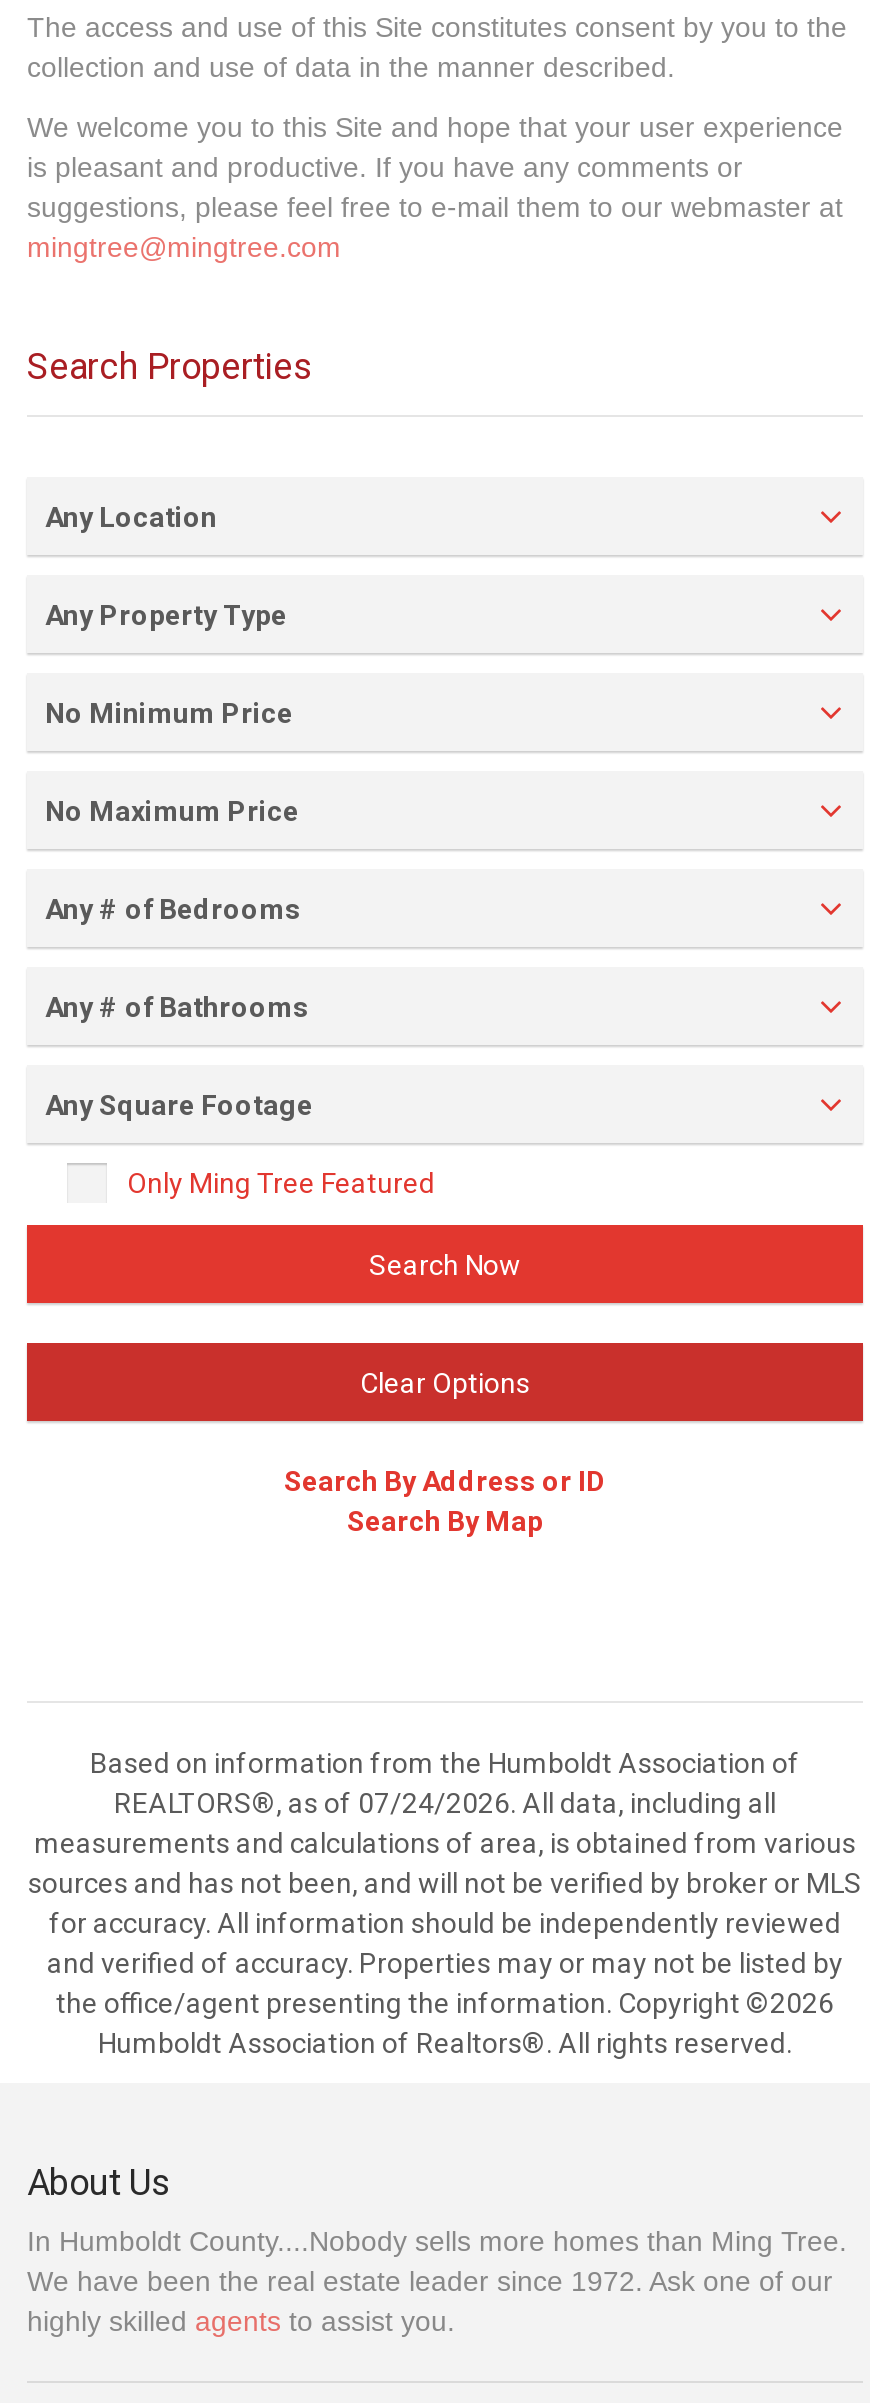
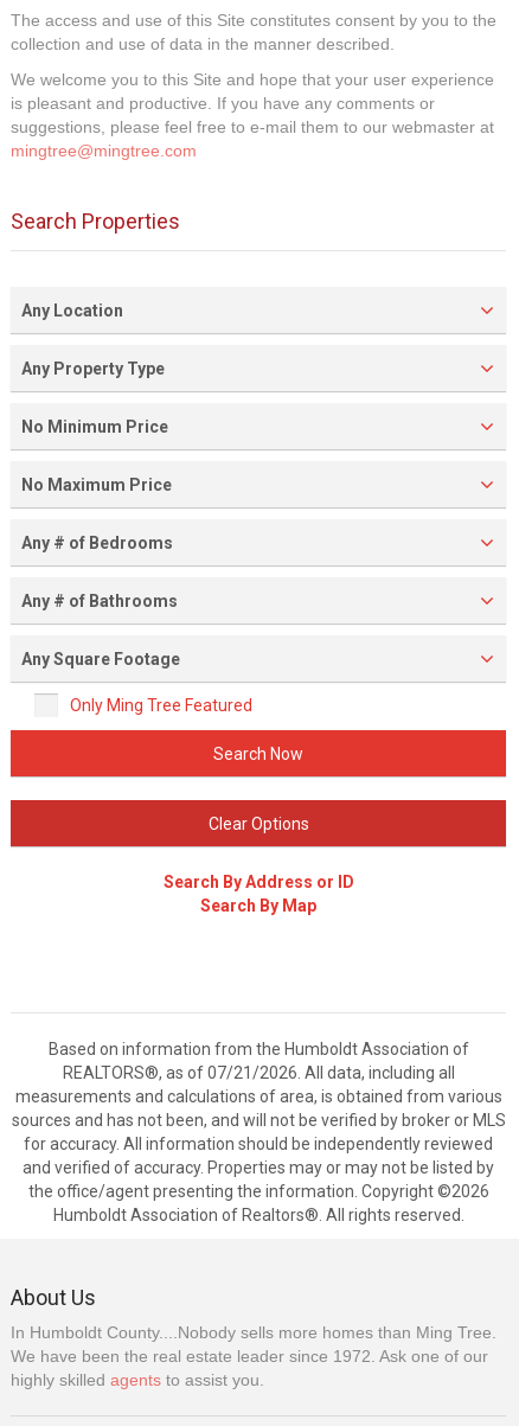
- REALTORS®, as of 07/24/2026. All data, including all
+ REALTORS®, as of 07/21/2026. All data, including all
